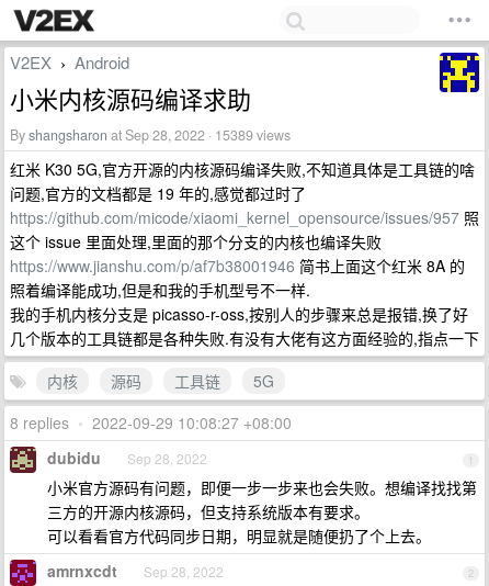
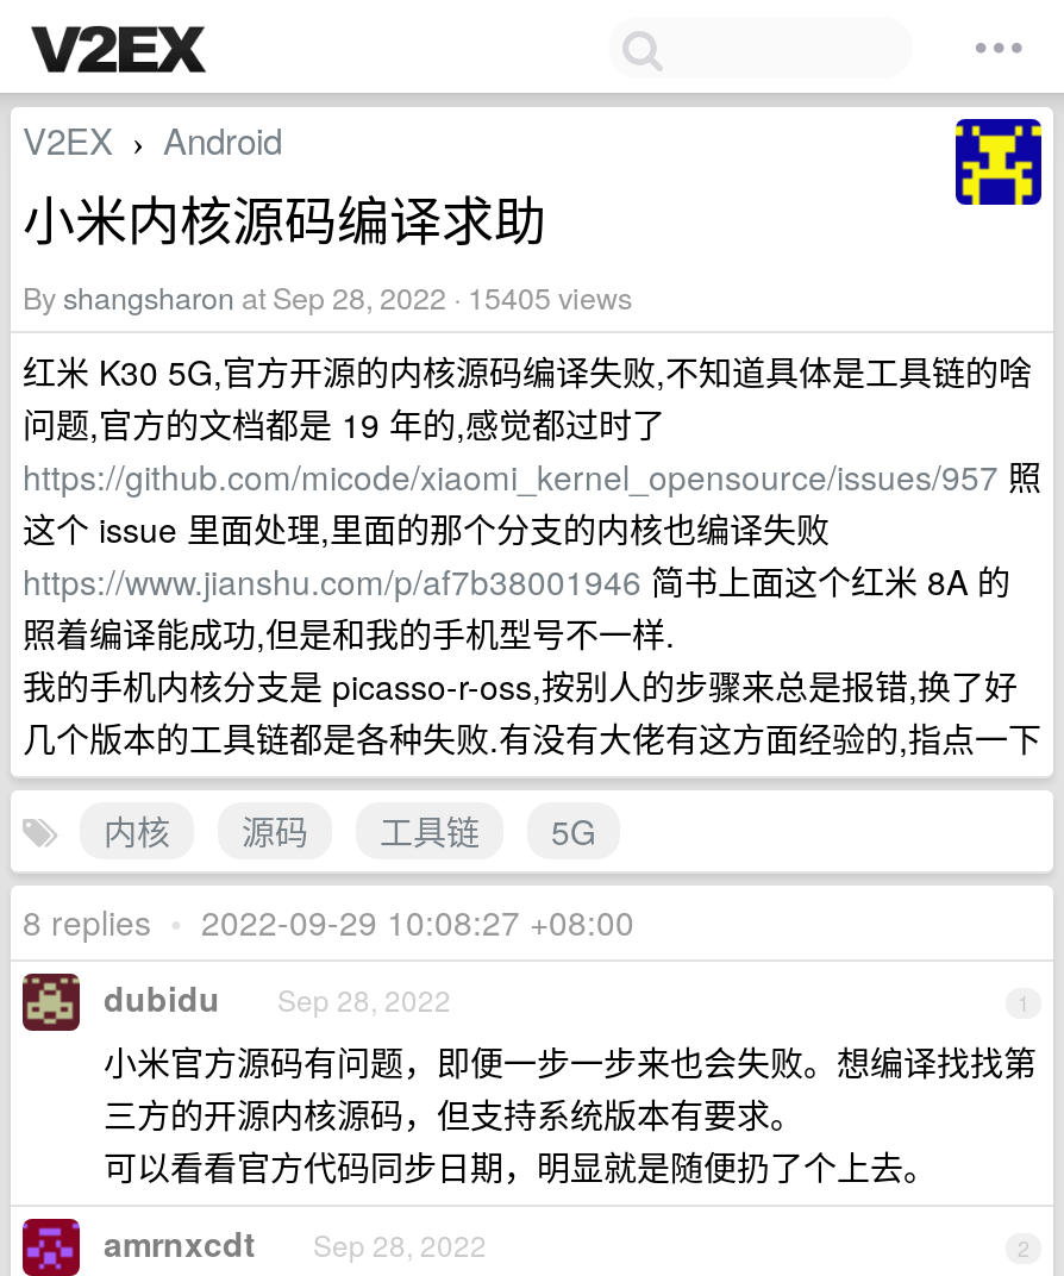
- By shangsharon at Sep 28, 2022 · 15389 views
+ By shangsharon at Sep 28, 2022 · 15405 views
